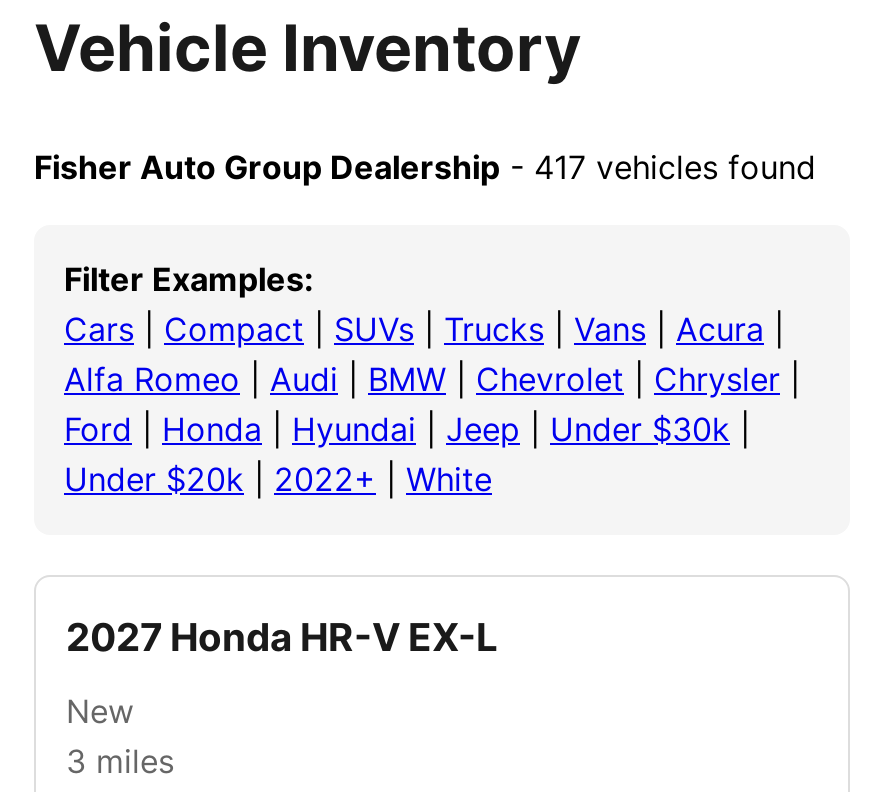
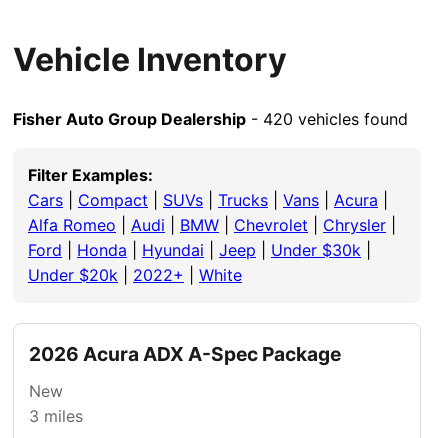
- Fisher Auto Group Dealership - 417 vehicles found
+ Fisher Auto Group Dealership - 420 vehicles found

- 2027 Honda HR-V EX-L
+ 2026 Acura ADX A-Spec Package
